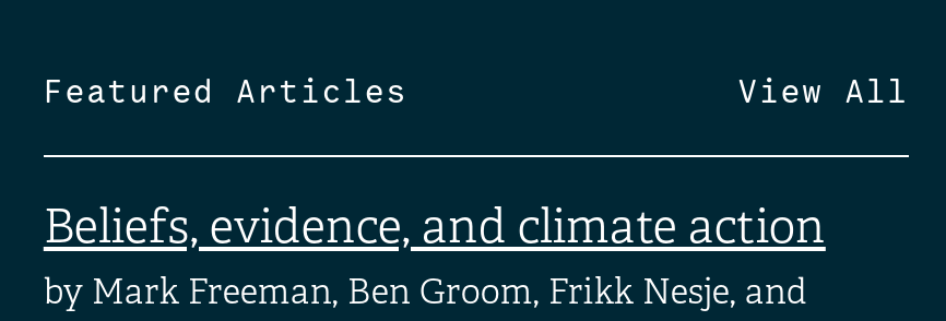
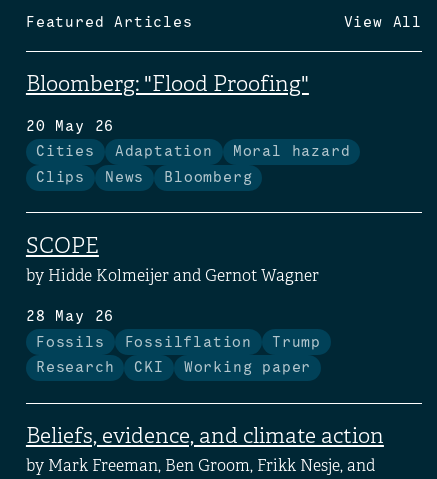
+ Bloomberg: "Flood Proofing"
+ 20 May 26
+ Cities
+ Adaptation
+ Moral hazard
+ Clips
+ News
+ Bloomberg
+ SCOPE
+ by Hidde Kolmeijer and Gernot Wagner
+ 28 May 26
+ Fossils
+ Fossilflation
+ Trump
+ Research
+ CKI
+ Working paper
